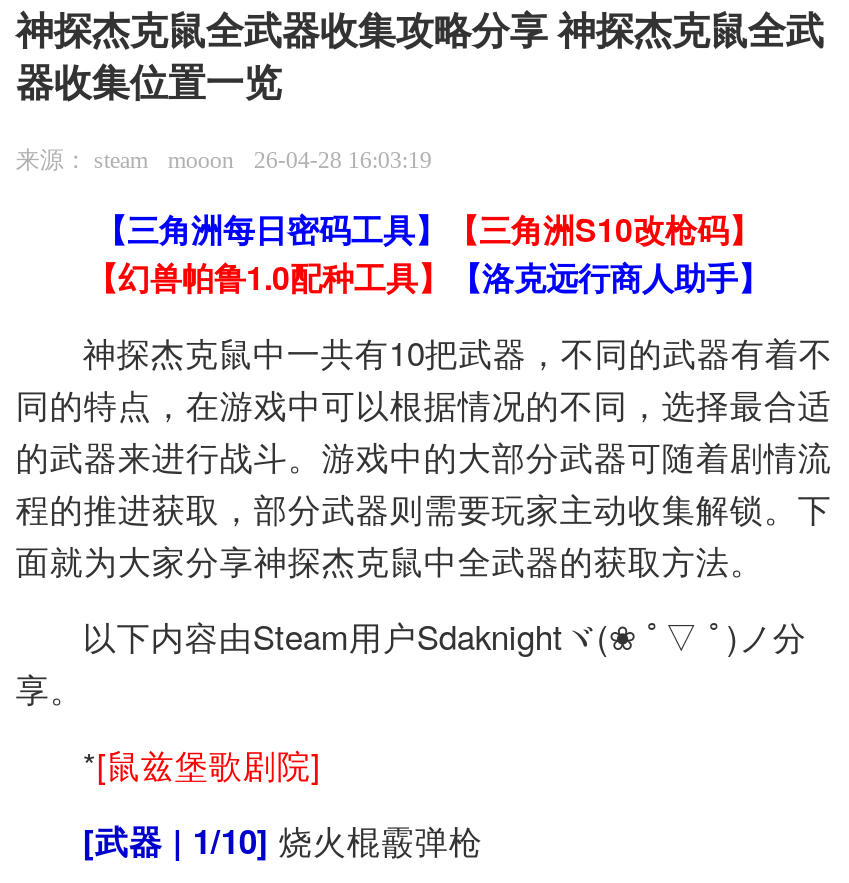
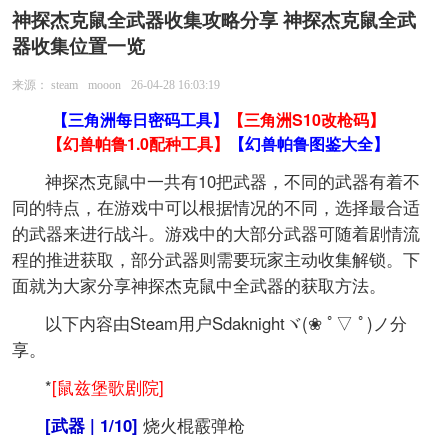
- 【幻兽帕鲁1.0配种工具】【洛克远行商人助手】
+ 【幻兽帕鲁1.0配种工具】【幻兽帕鲁图鉴大全】
